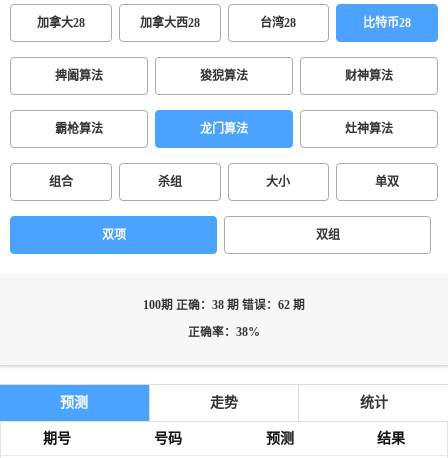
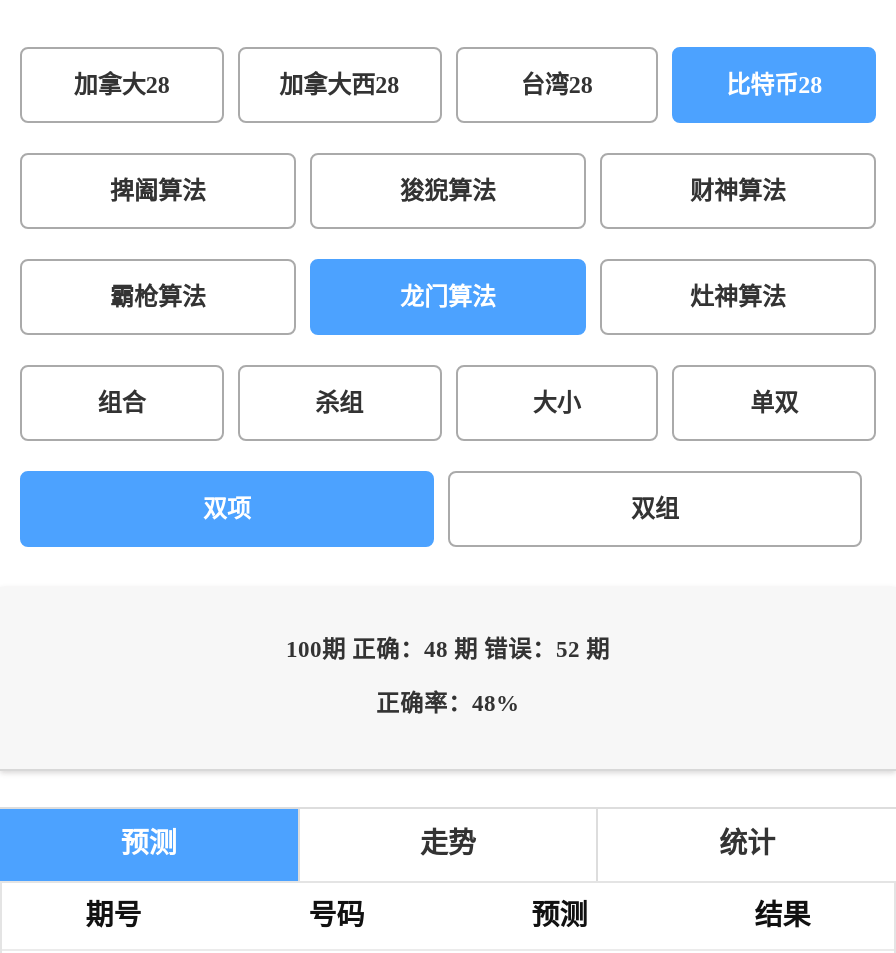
- 100期 正确：38 期 错误：62 期
+ 100期 正确：48 期 错误：52 期

- 正确率：38%
+ 正确率：48%
